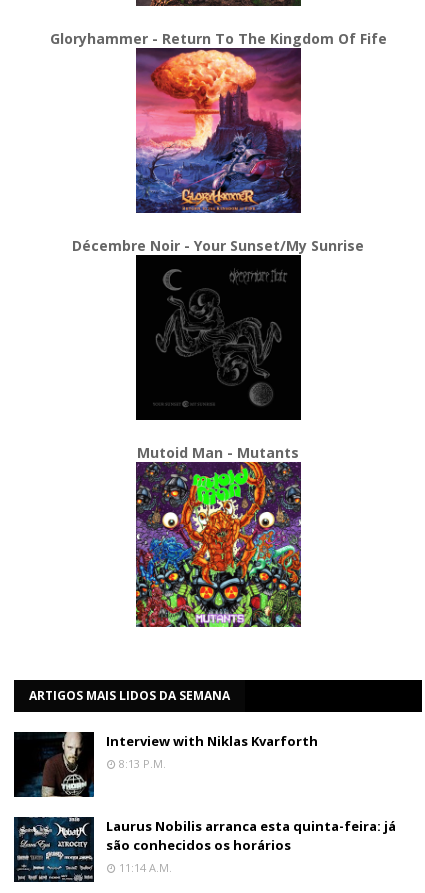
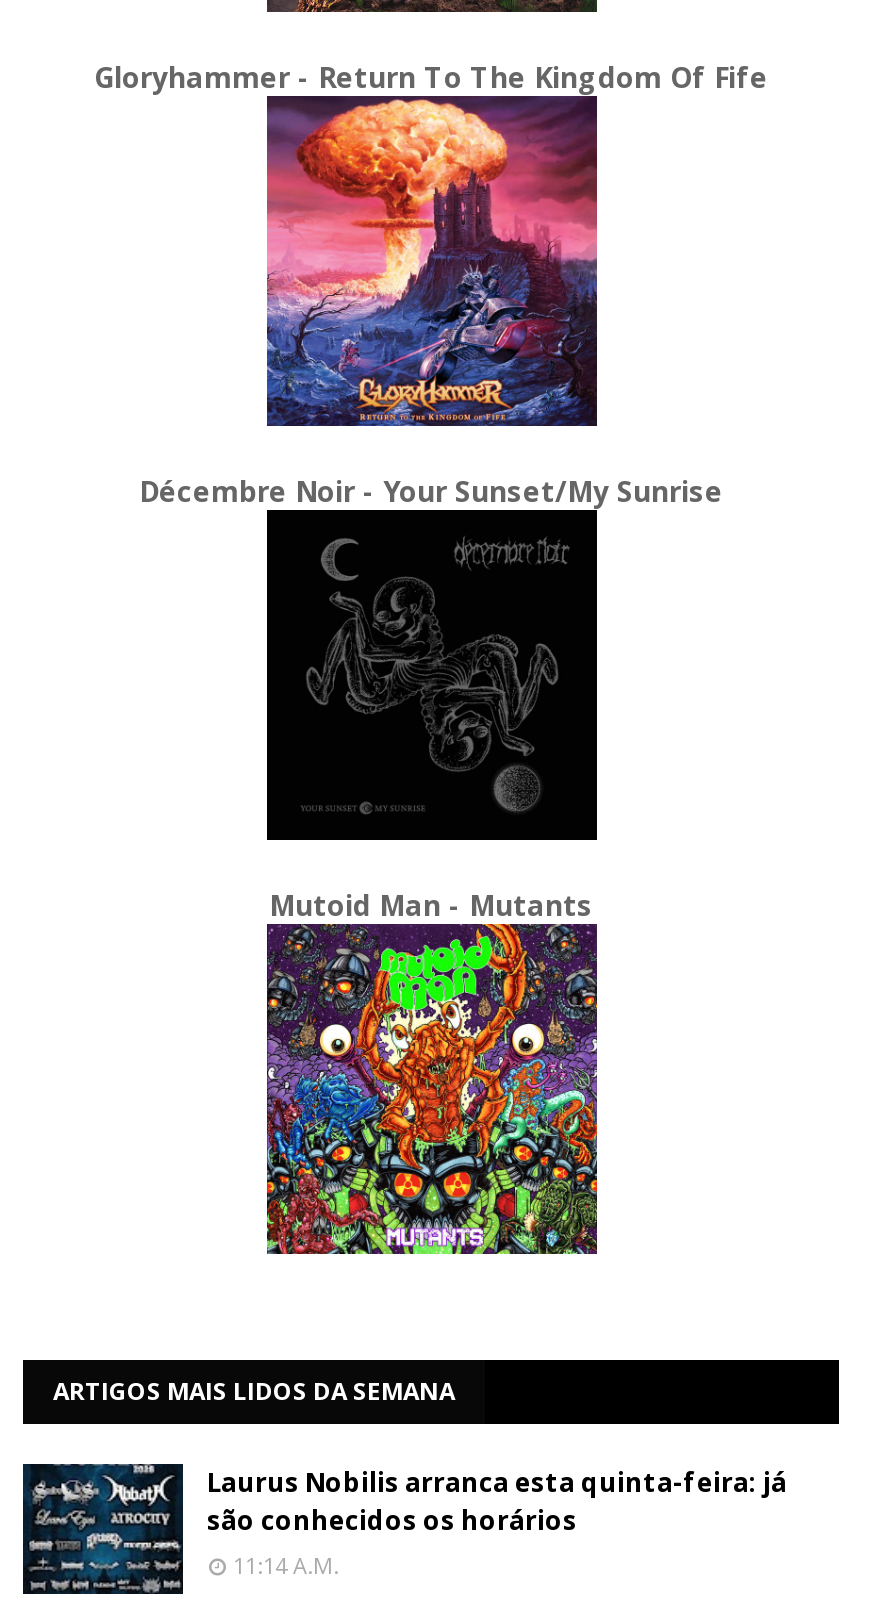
- [image]
- Interview with Niklas Kvarforth
- 8:13 P.m.
